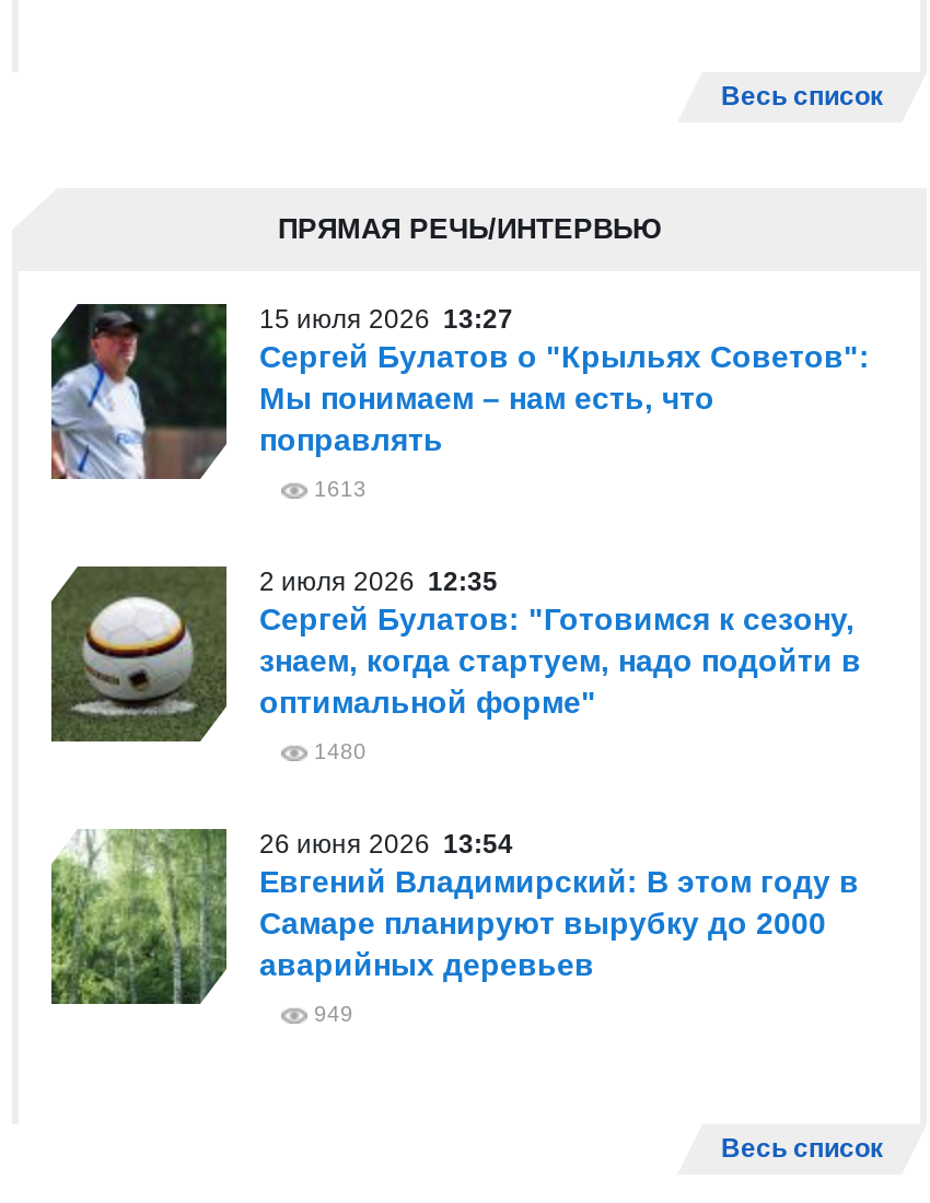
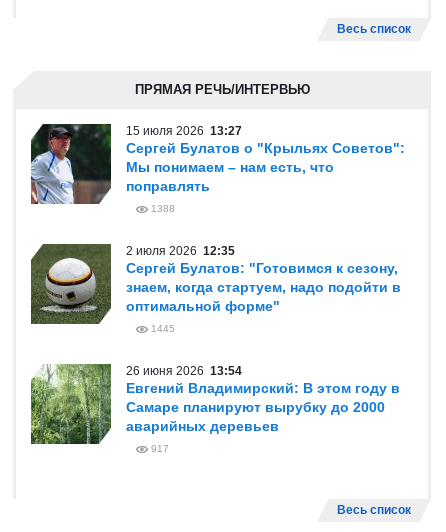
- 1613
+ 1388

- 1480
+ 1445

- 949
+ 917
